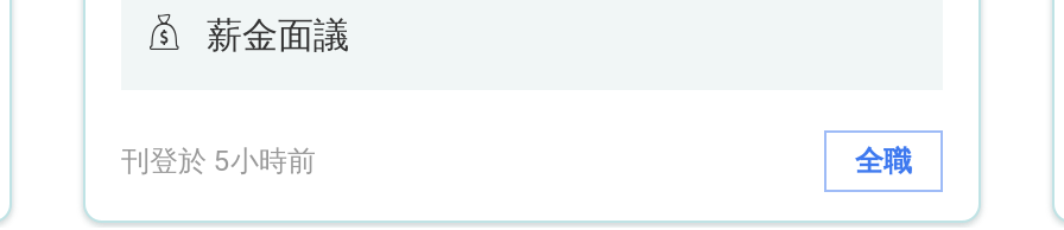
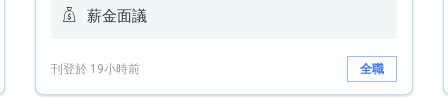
- 刊登於 5小時前
+ 刊登於 19小時前
